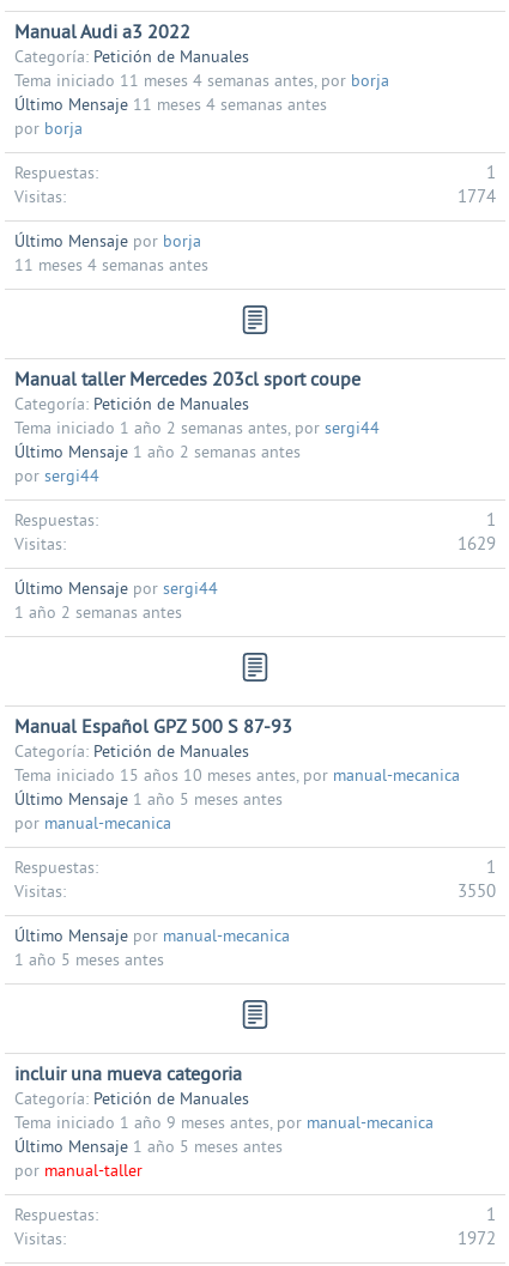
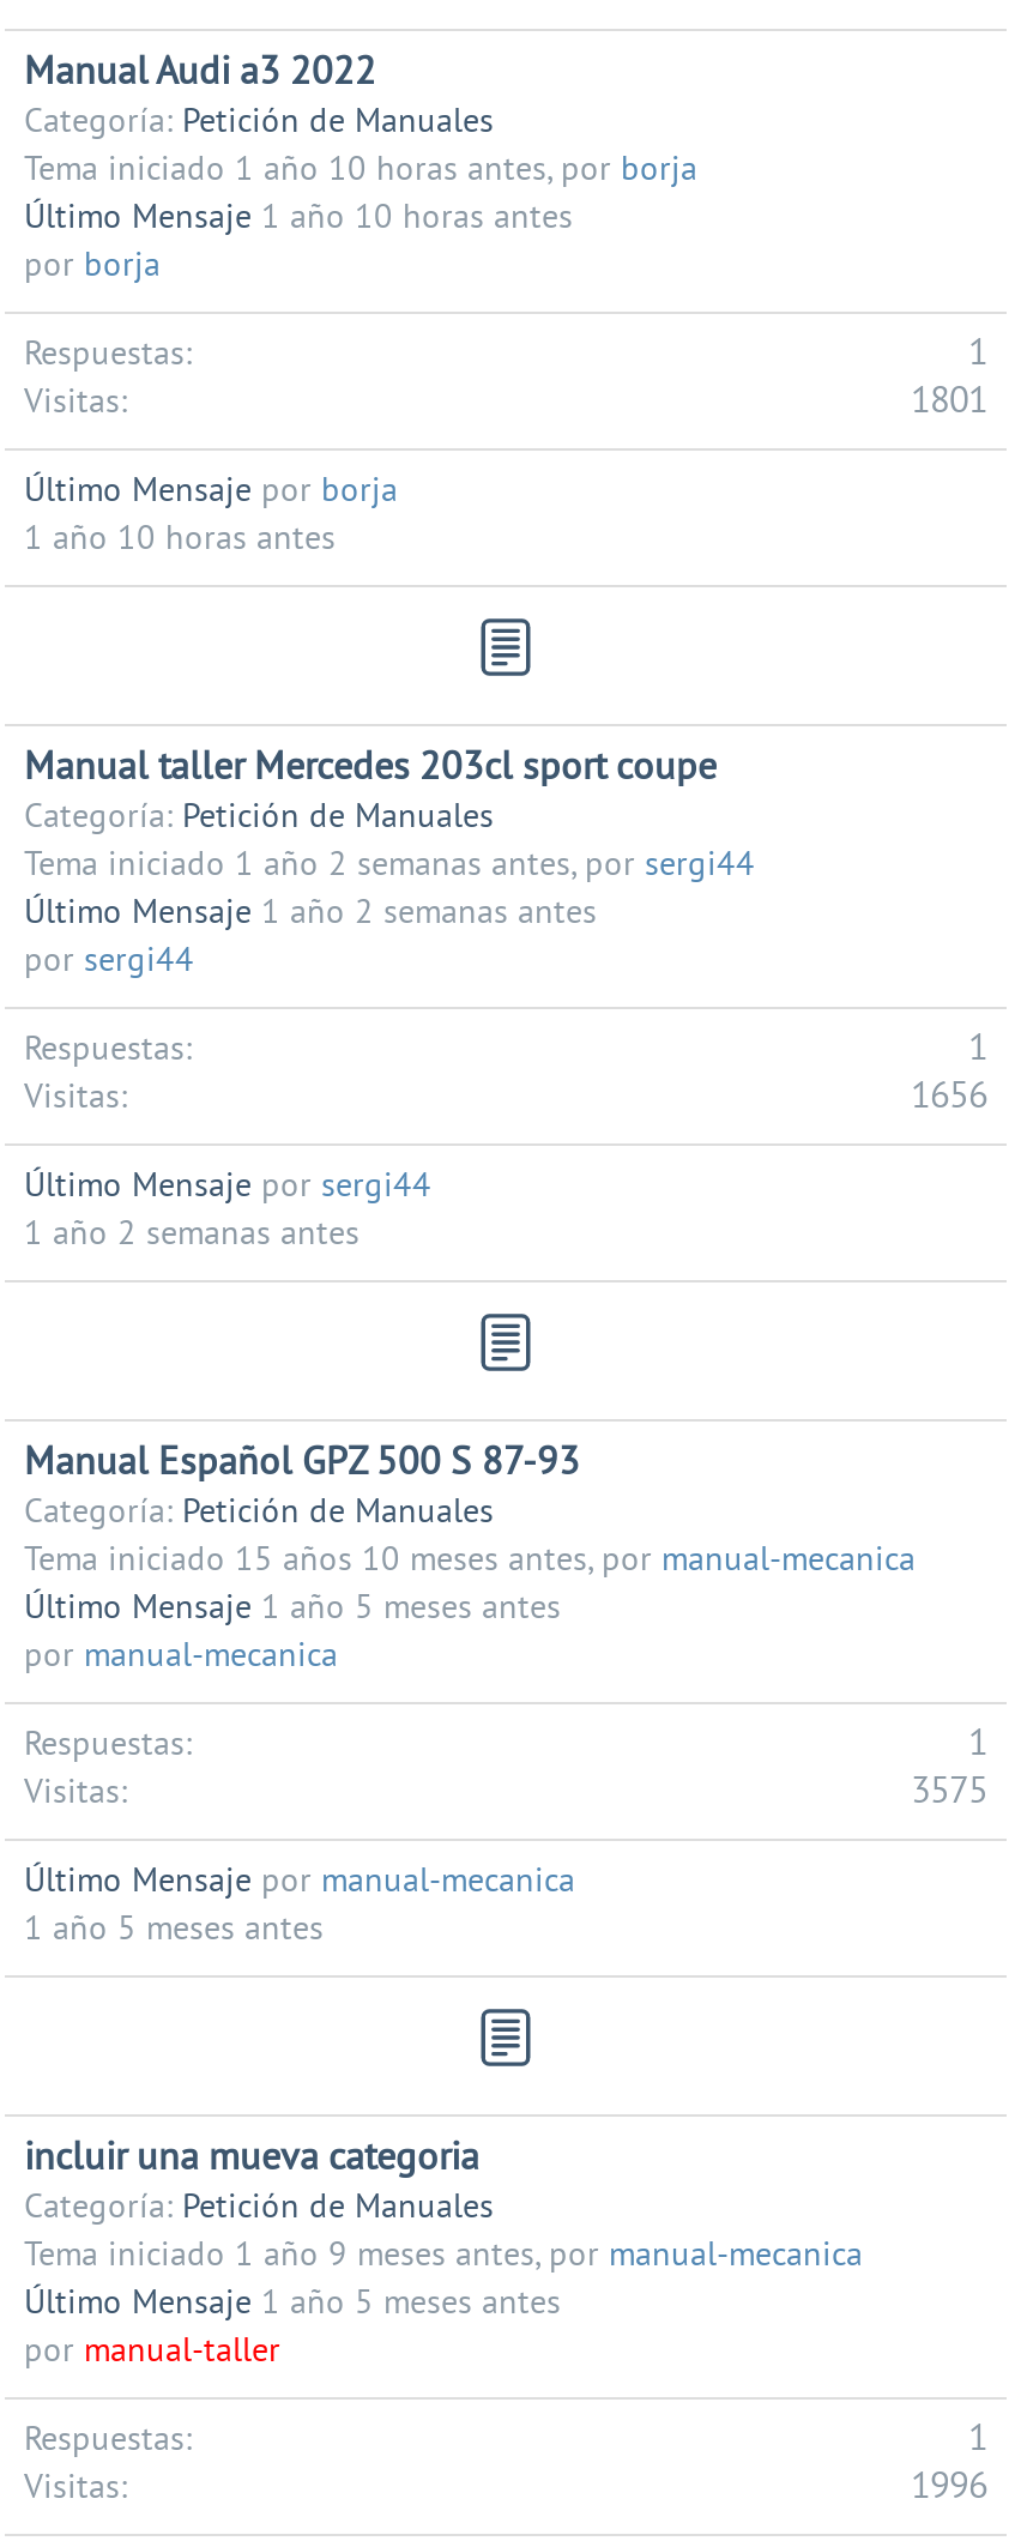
- Tema iniciado 11 meses 4 semanas antes, por borja
+ Tema iniciado 1 año 10 horas antes, por borja

- Último Mensaje 11 meses 4 semanas antes
+ Último Mensaje 1 año 10 horas antes

- 1774
+ 1801

- 11 meses 4 semanas antes
+ 1 año 10 horas antes

- 1629
+ 1656

- 3550
+ 3575

- 1972
+ 1996
